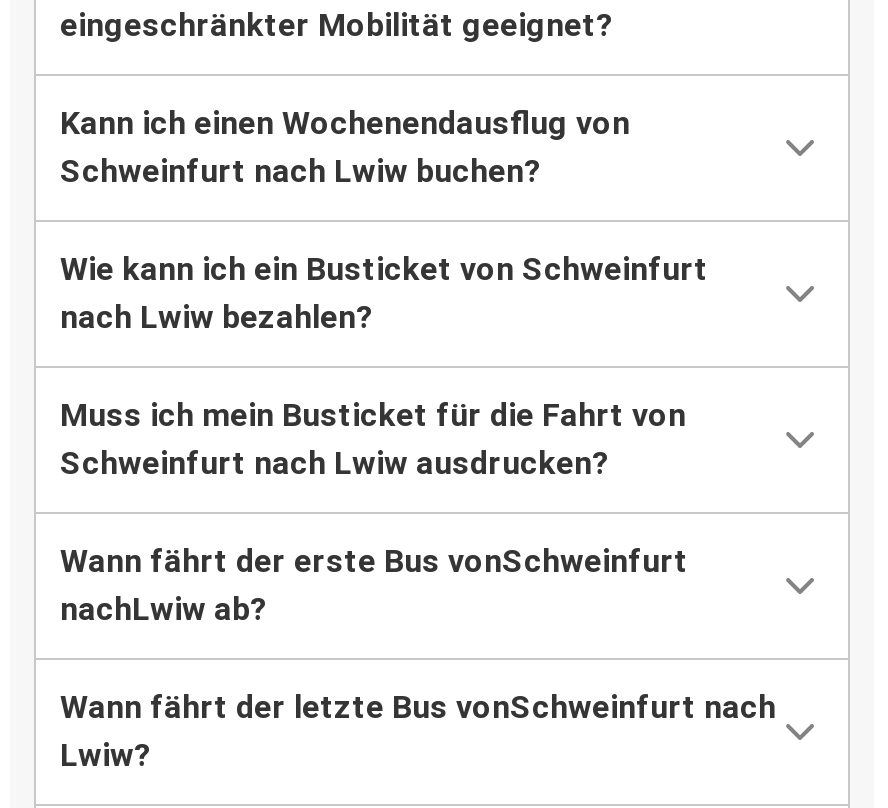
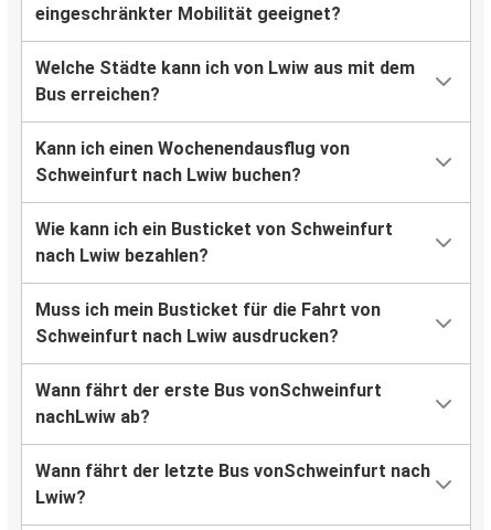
+ Welche Städte kann ich von Lwiw aus mit dem
+ Bus erreichen?
